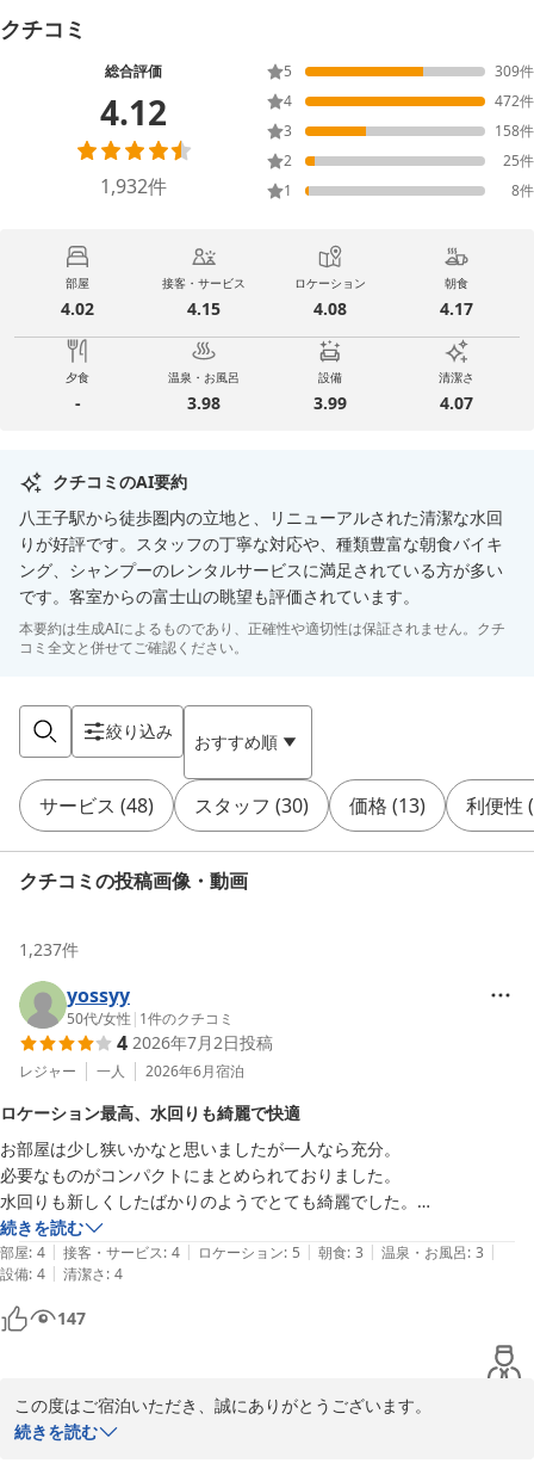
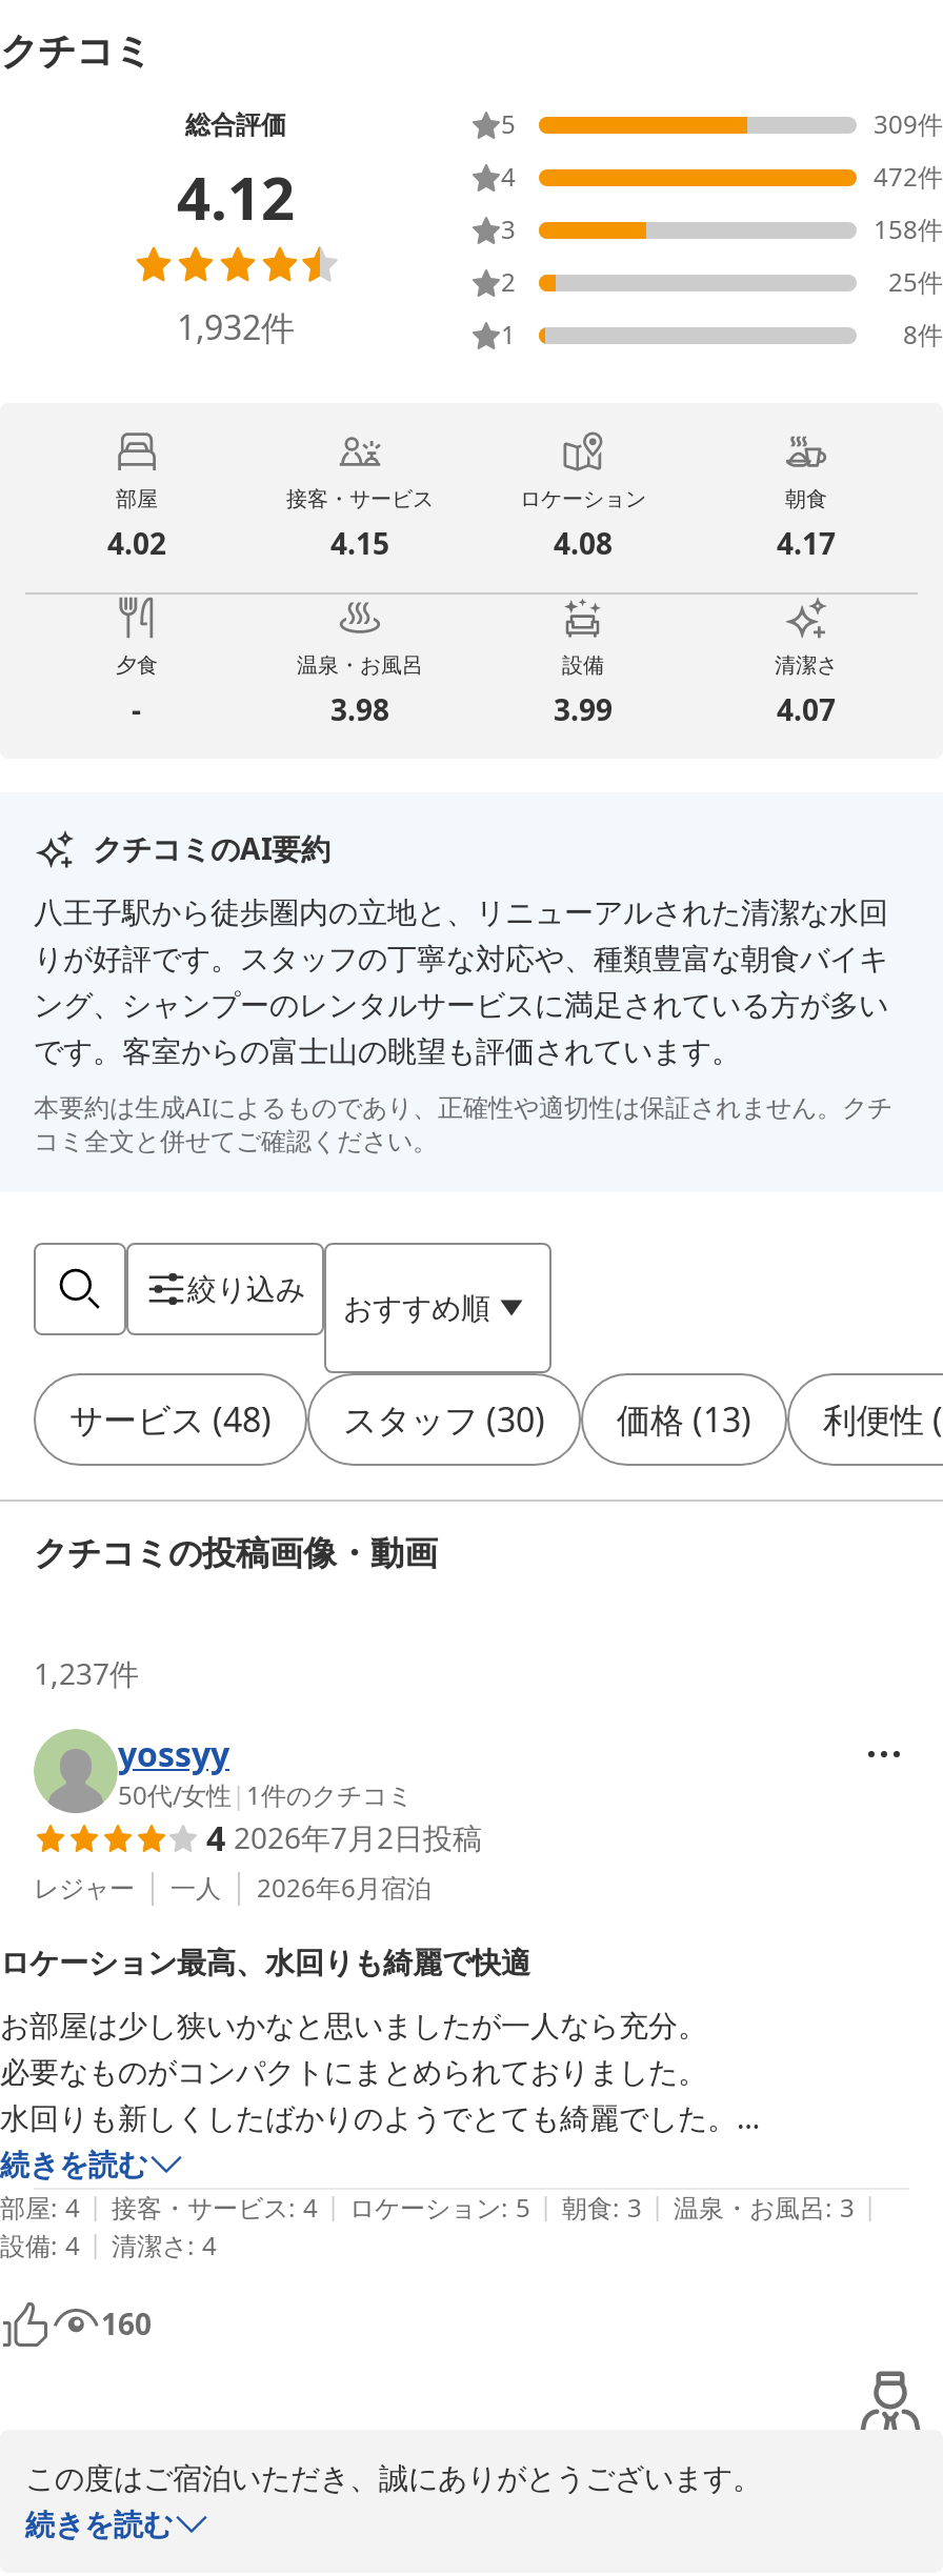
- 147
+ 160
